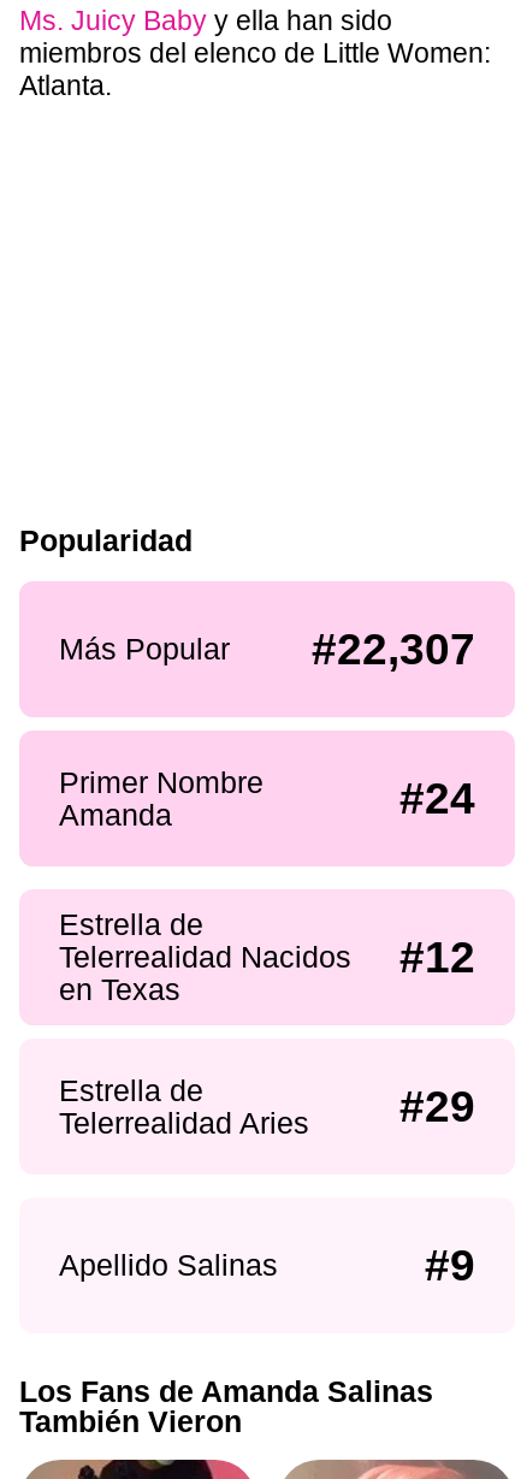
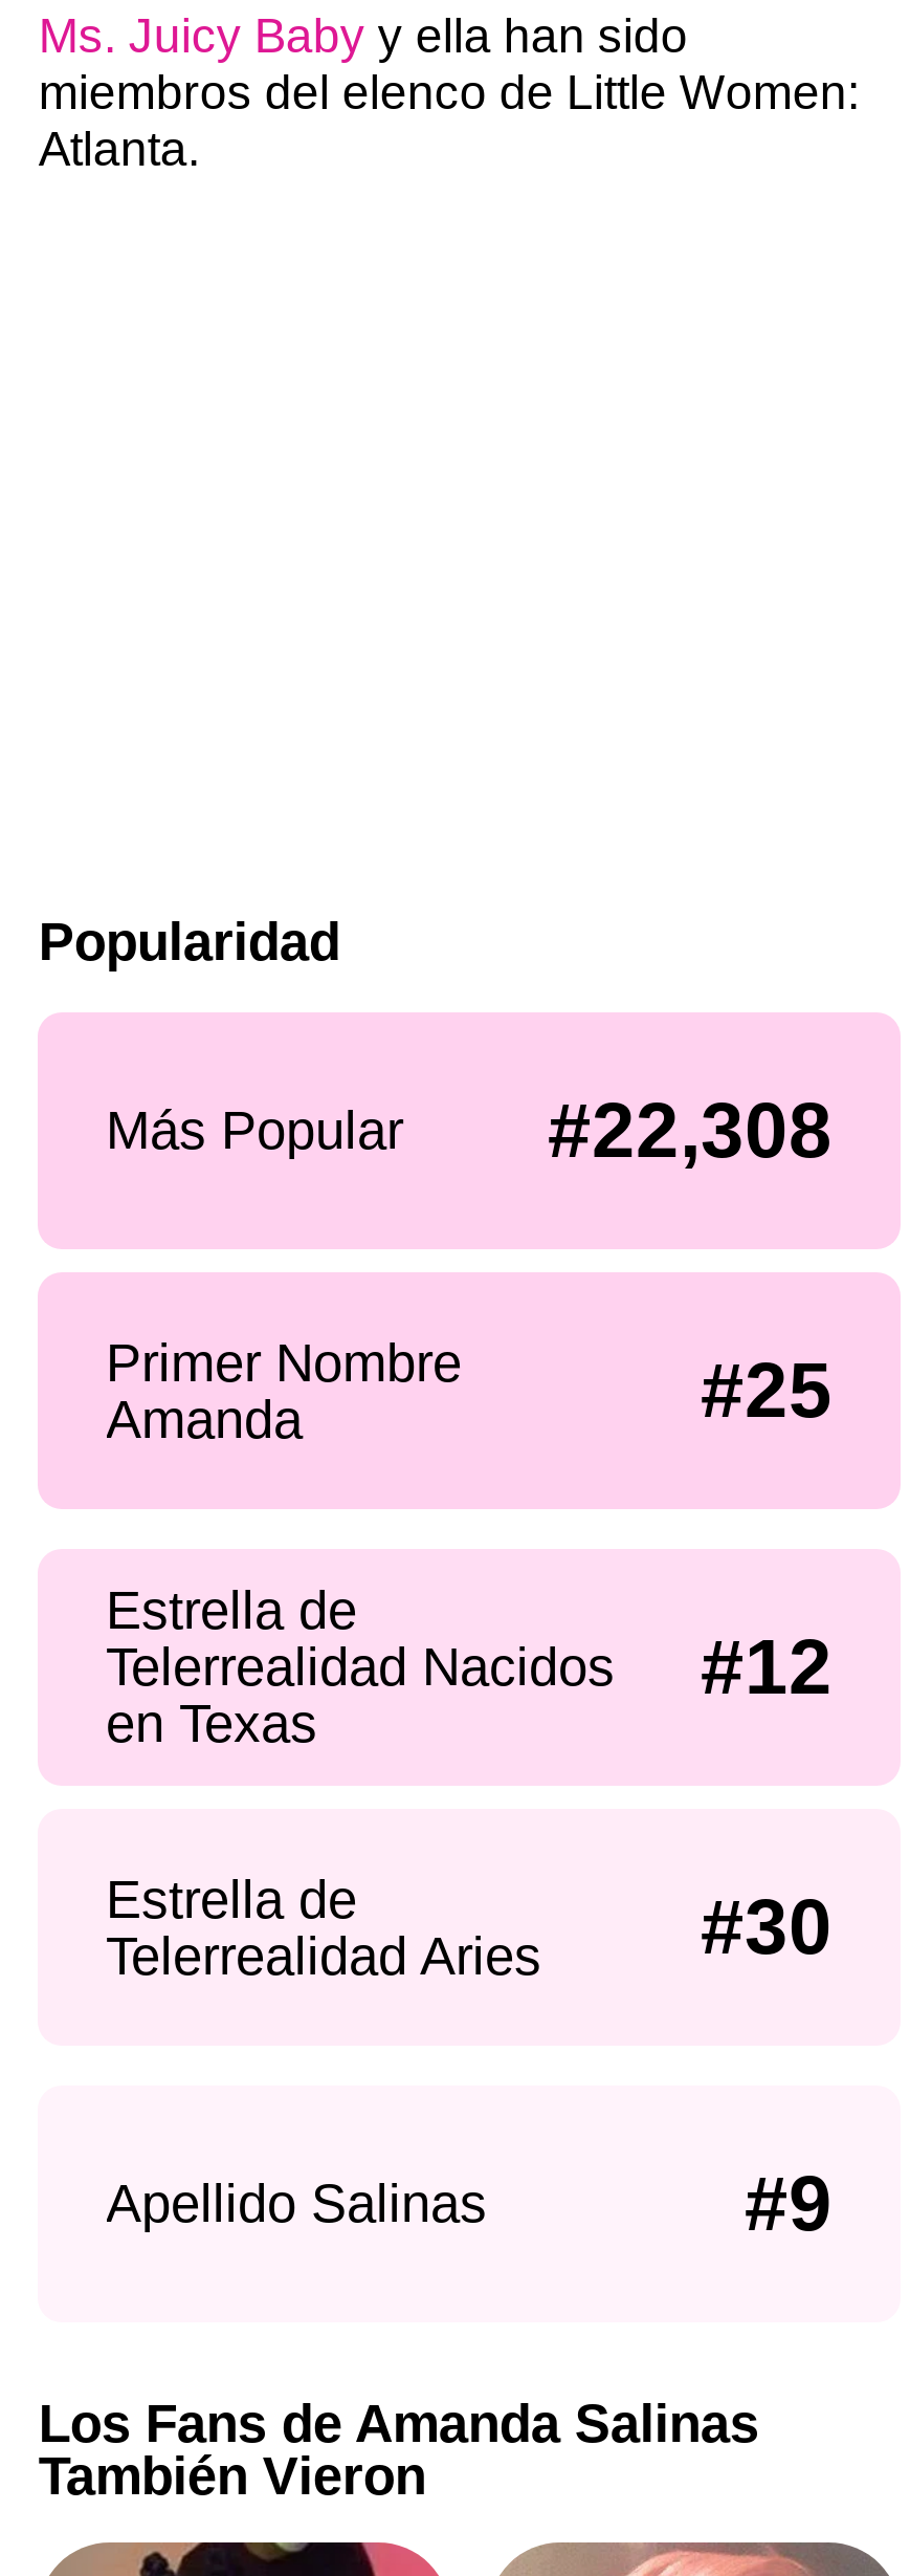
- #22,307
+ #22,308

- #24
+ #25

- #29
+ #30
